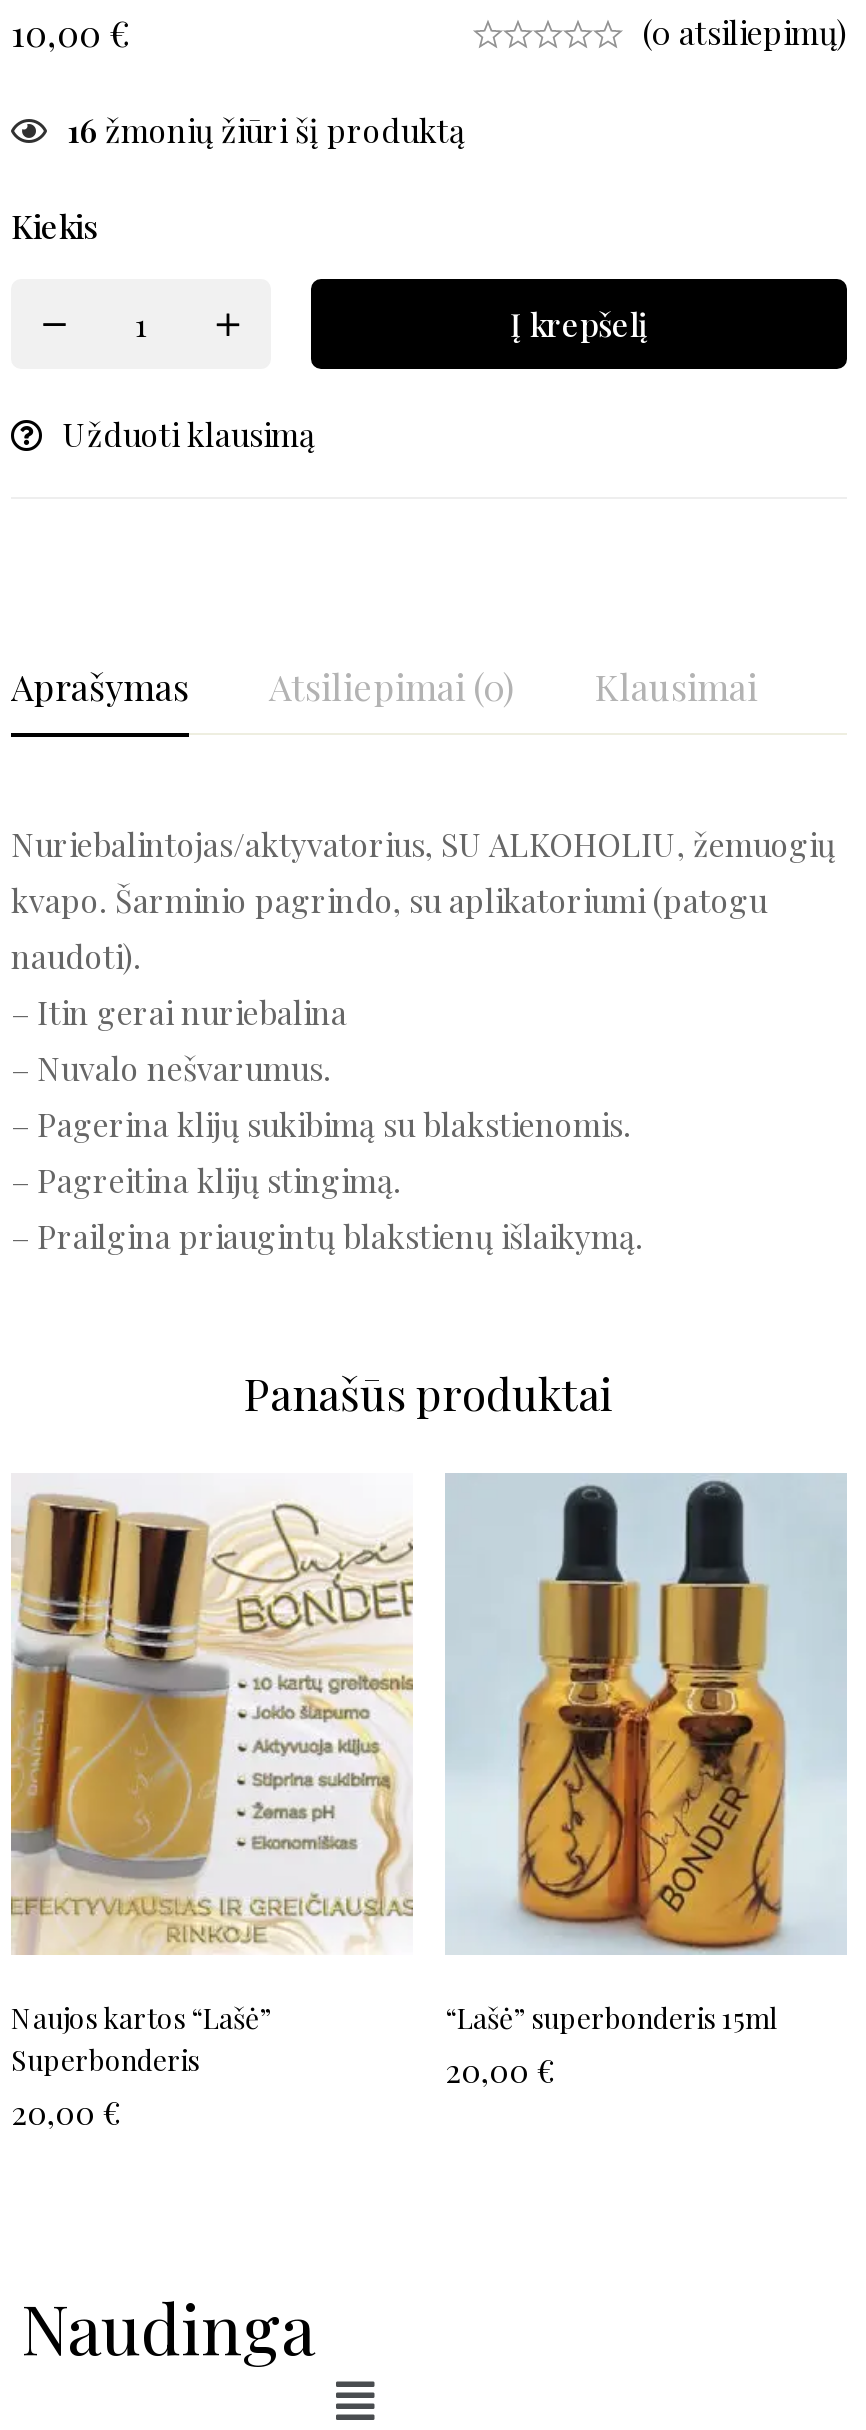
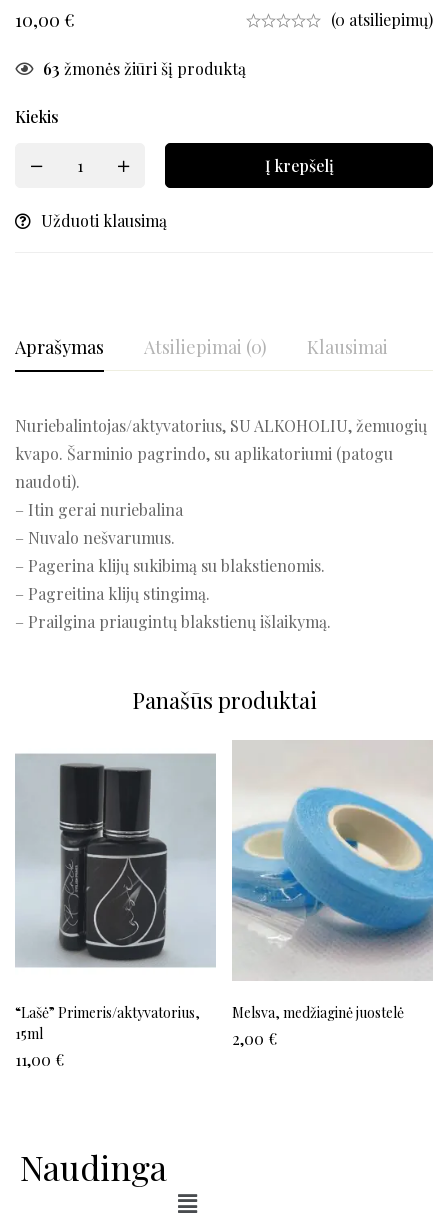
- 16 žmonių žiūri šį produktą
+ 63 žmonės žiūri šį produktą

- [image]
- “Lašė” superbonderis 15ml
- 20,00 €
+ [image]
+ Melsva, medžiaginė juostelė
+ 2,00 €

- [image]
- Naujos kartos “Lašė”
- Superbonderis
- 20,00 €
+ [image]
+ “Lašė” Primeris/aktyvatorius,
+ 15ml
+ 11,00 €
